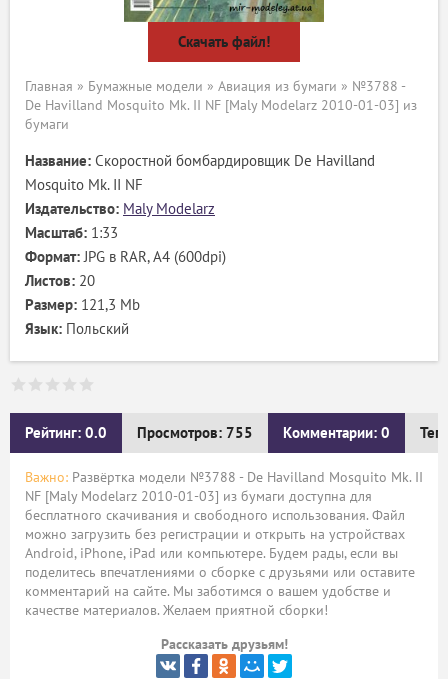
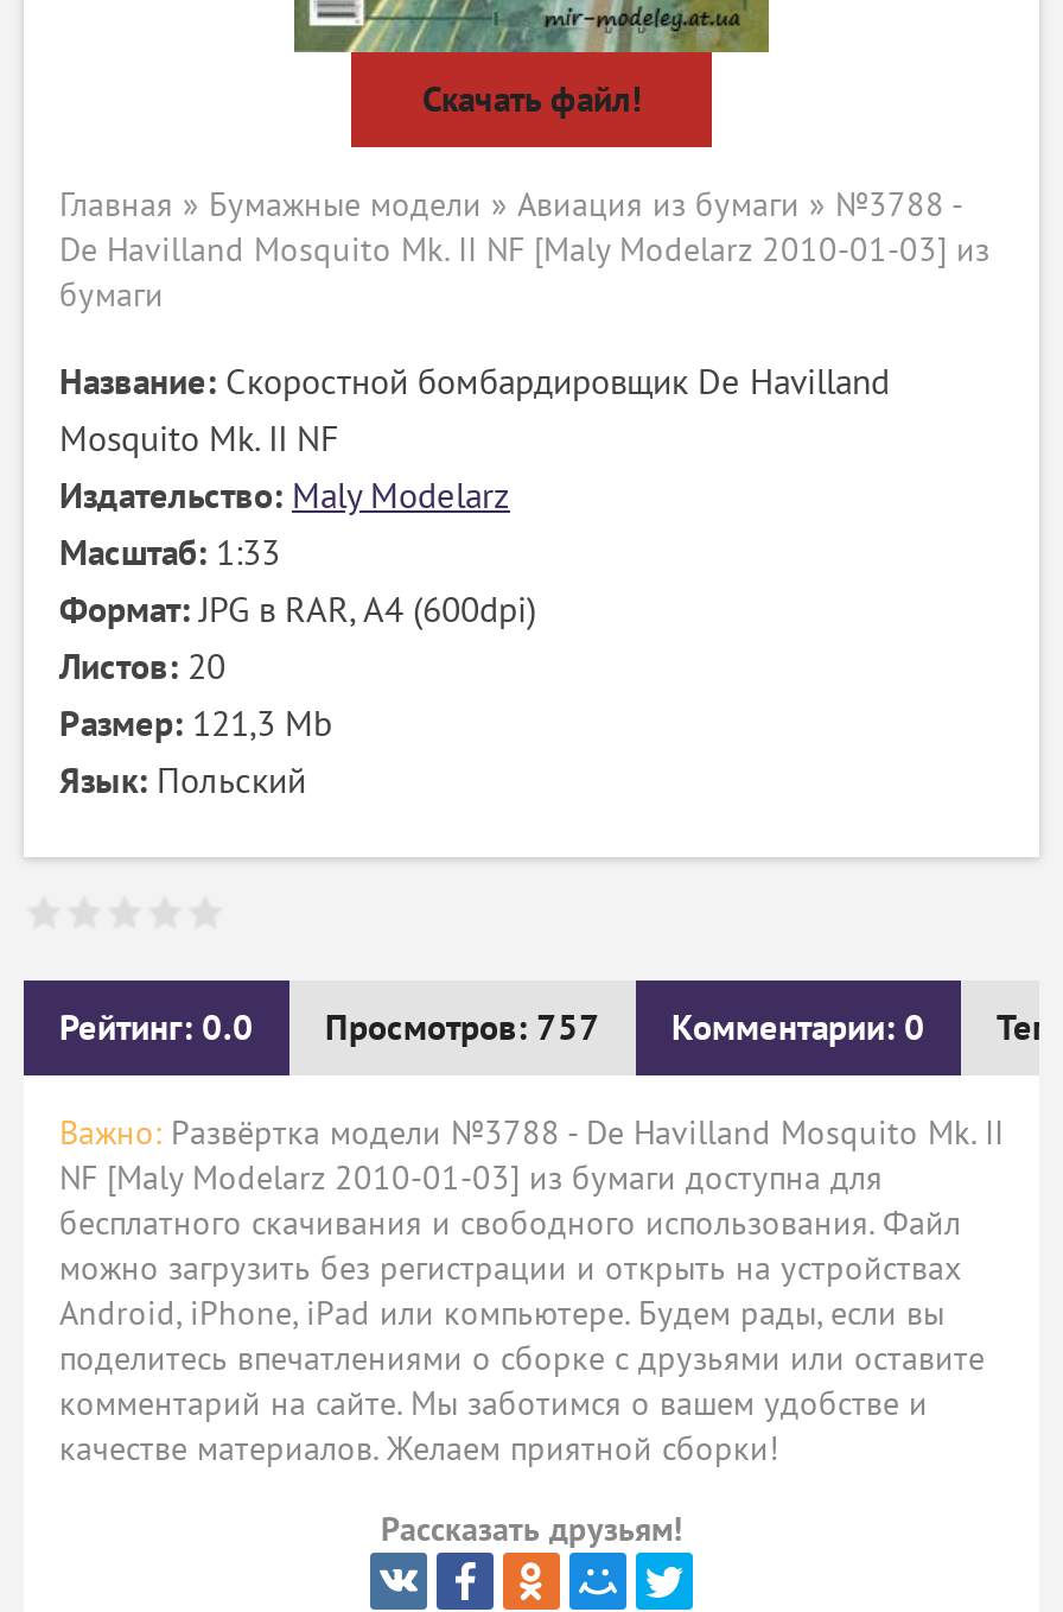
- Просмотров: 755
+ Просмотров: 757
